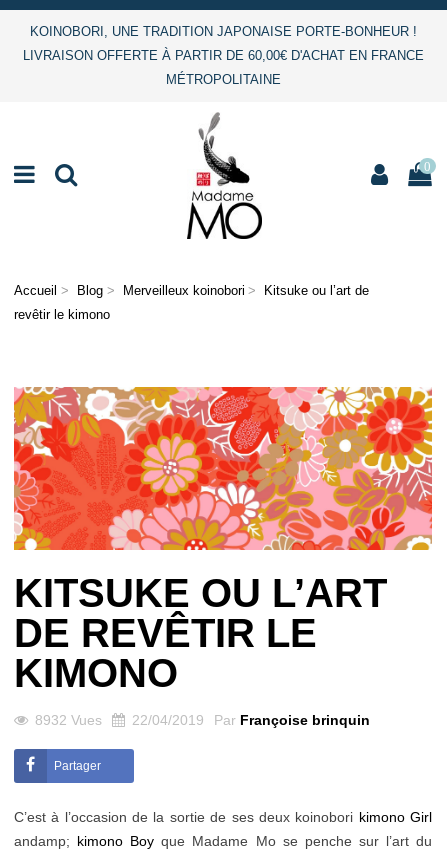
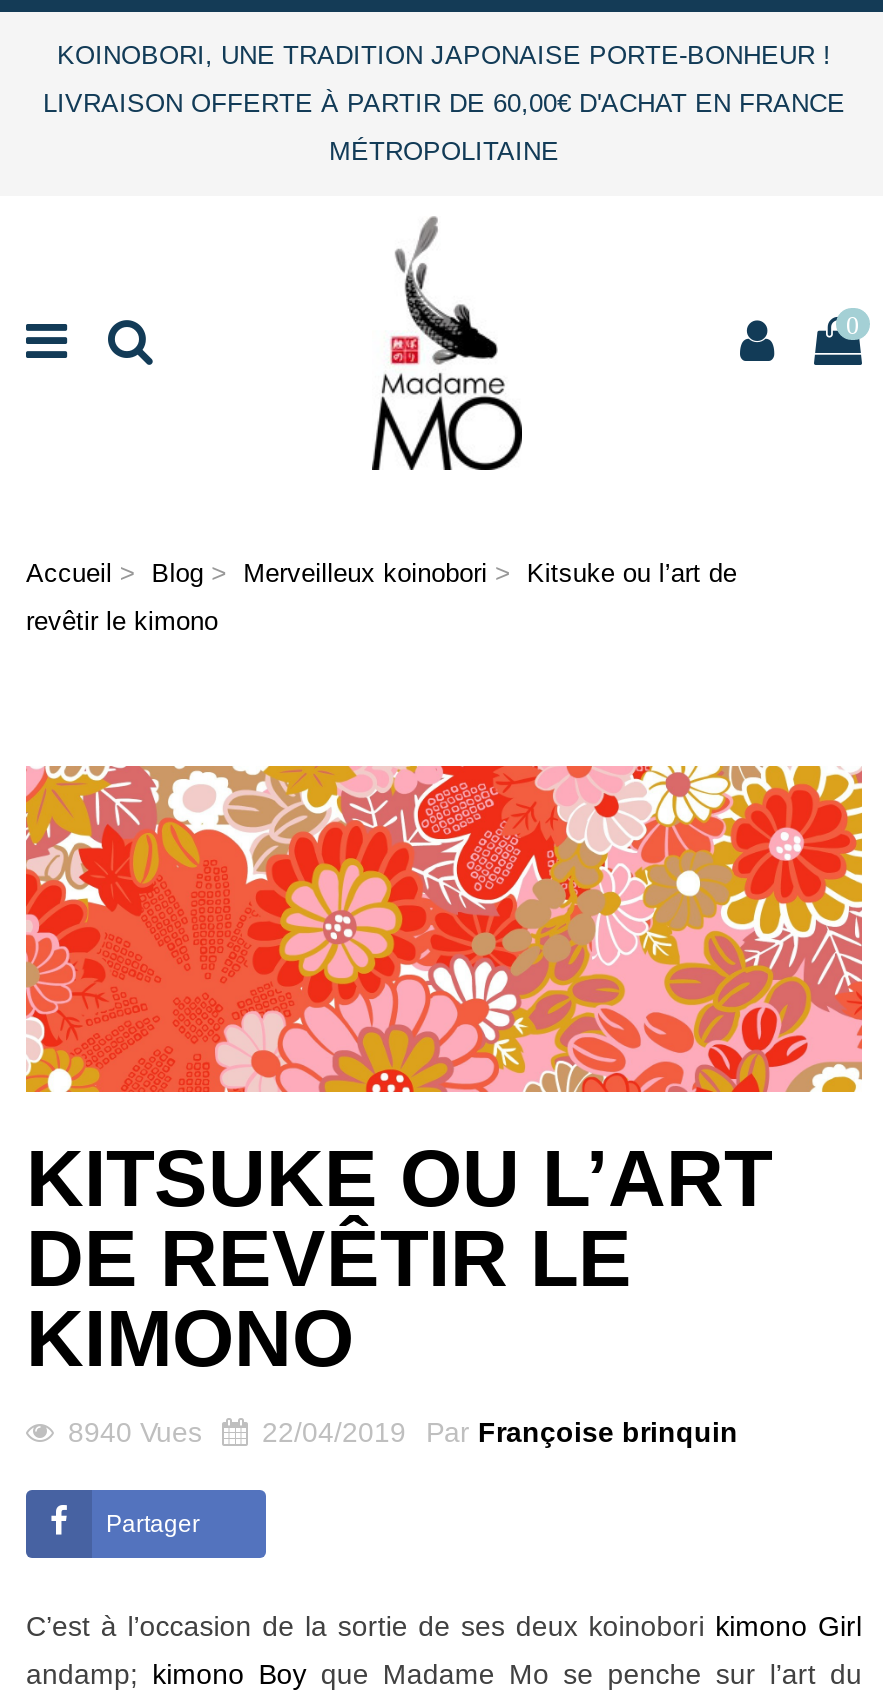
- 8932 Vues
+ 8940 Vues
